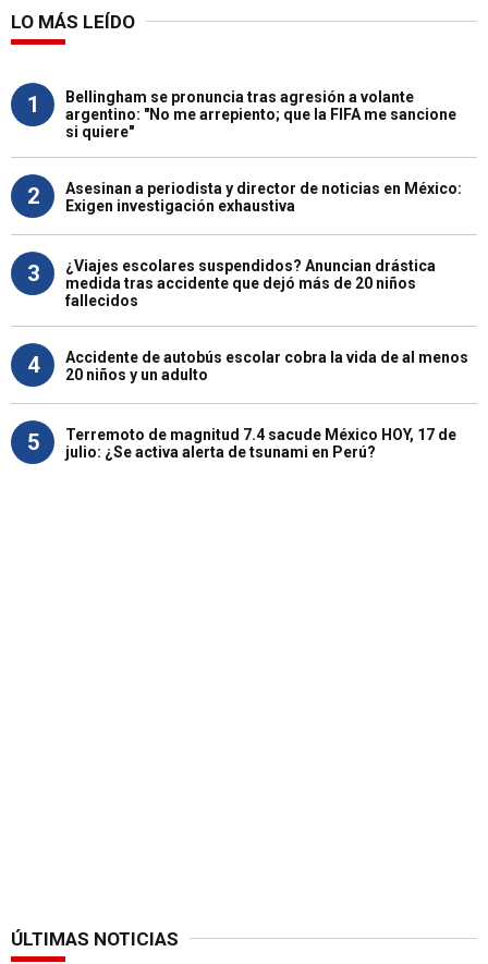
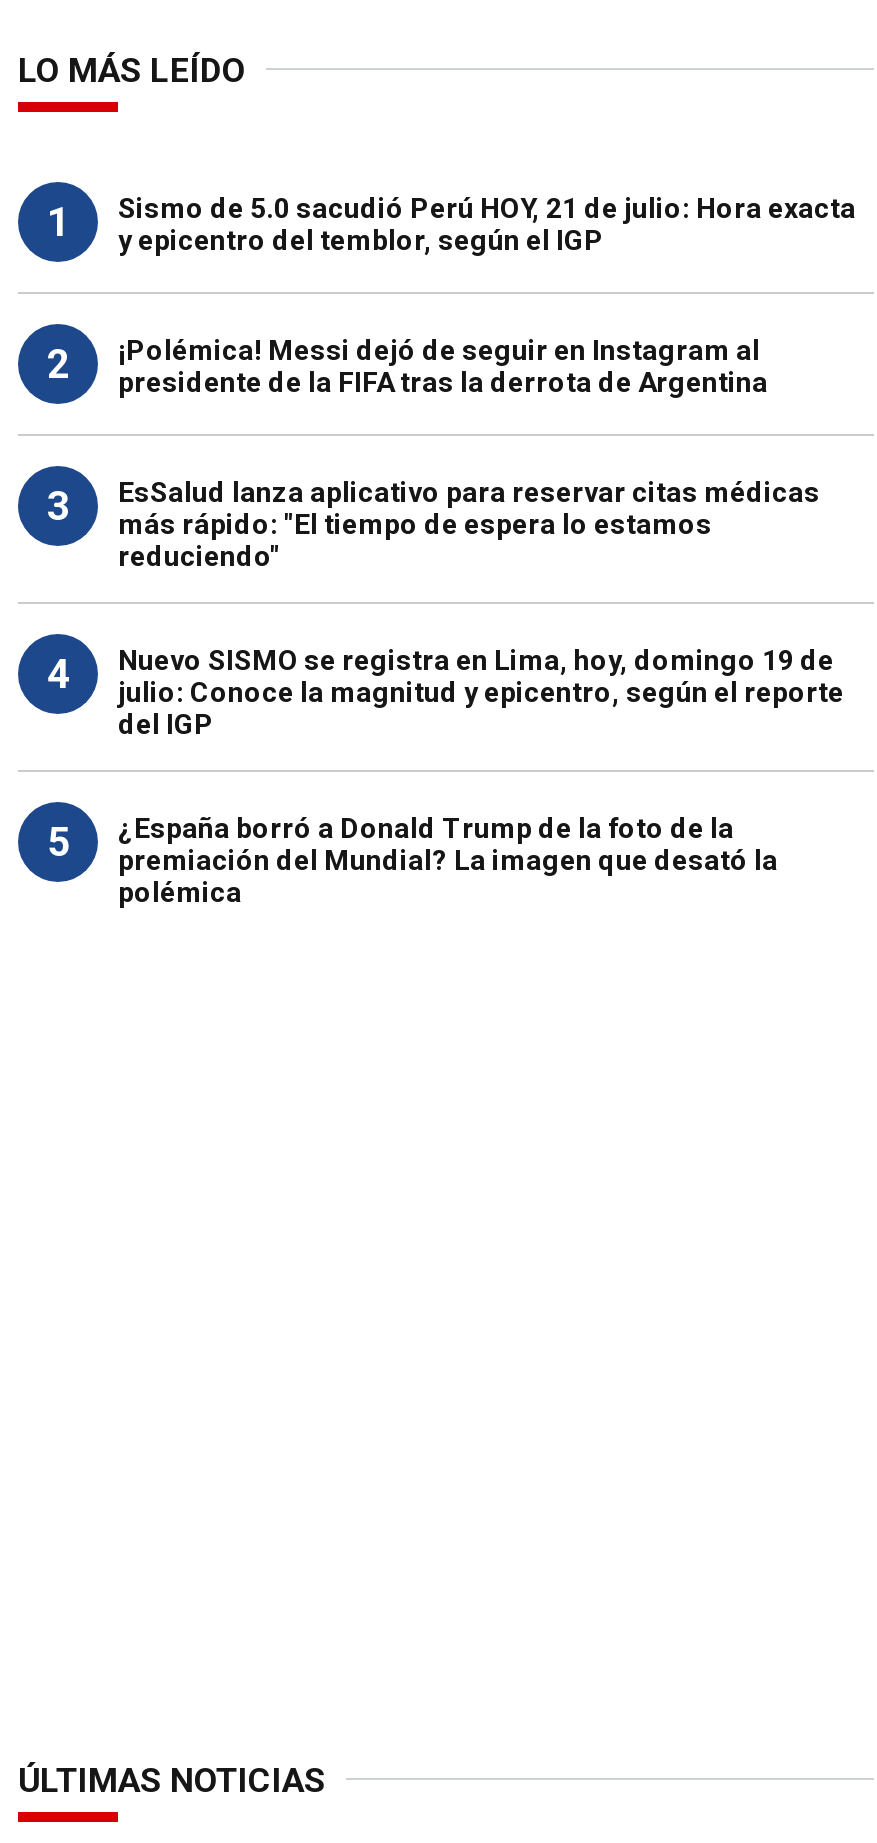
- Bellingham se pronuncia tras agresión a volante
- argentino: "No me arrepiento; que la FIFA me sancione
- si quiere"
+ Sismo de 5.0 sacudió Perú HOY, 21 de julio: Hora exacta
+ y epicentro del temblor, según el IGP

- Asesinan a periodista y director de noticias en México:
- Exigen investigación exhaustiva
+ ¡Polémica! Messi dejó de seguir en Instagram al
+ presidente de la FIFA tras la derrota de Argentina

- ¿Viajes escolares suspendidos? Anuncian drástica
- medida tras accidente que dejó más de 20 niños
- fallecidos
+ EsSalud lanza aplicativo para reservar citas médicas
+ más rápido: "El tiempo de espera lo estamos
+ reduciendo"

- Accidente de autobús escolar cobra la vida de al menos
- 20 niños y un adulto
+ Nuevo SISMO se registra en Lima, hoy, domingo 19 de
+ julio: Conoce la magnitud y epicentro, según el reporte
+ del IGP

- Terremoto de magnitud 7.4 sacude México HOY, 17 de
- julio: ¿Se activa alerta de tsunami en Perú?
+ ¿España borró a Donald Trump de la foto de la
+ premiación del Mundial? La imagen que desató la
+ polémica
